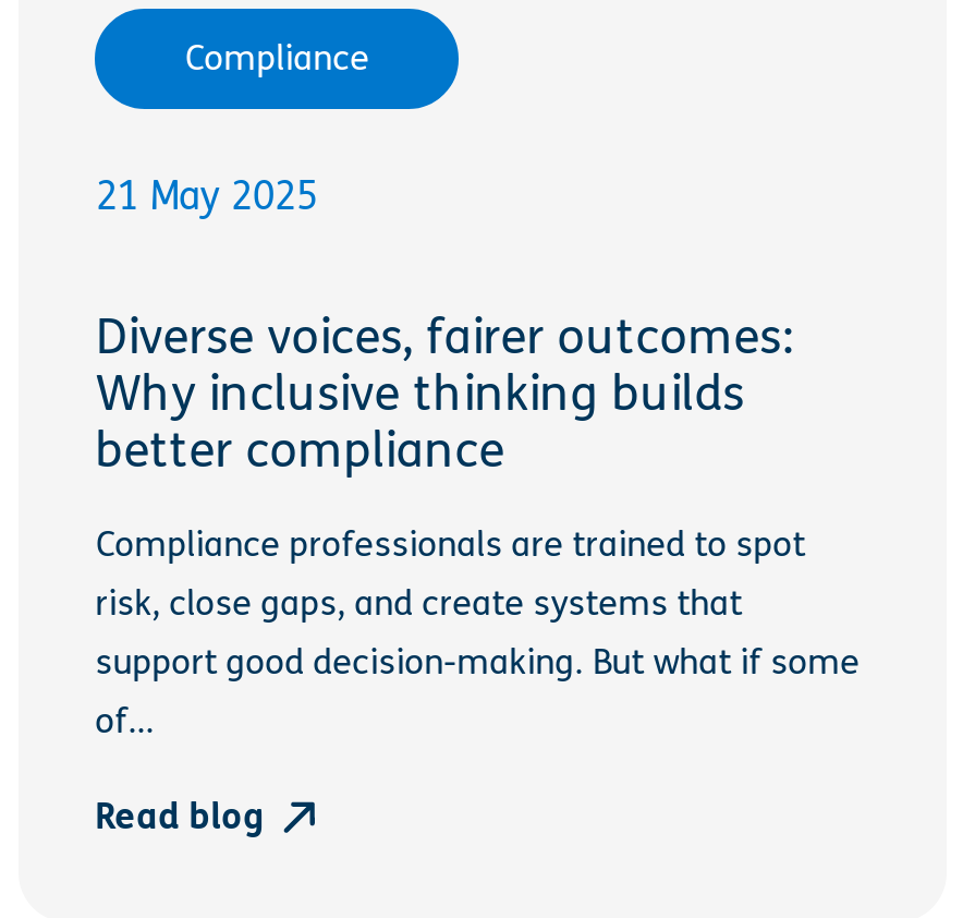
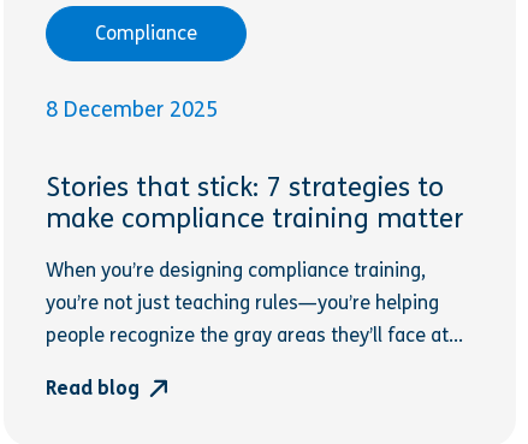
- 21 May 2025
+ 8 December 2025

- Diverse voices, fairer outcomes:
- Why inclusive thinking builds
- better compliance
+ Stories that stick: 7 strategies to
+ make compliance training matter

- Compliance professionals are trained to spot
- risk, close gaps, and create systems that
- support good decision-making. But what if some
- of...
+ When you’re designing compliance training,
+ you’re not just teaching rules—you’re helping
+ people recognize the gray areas they’ll face at...
